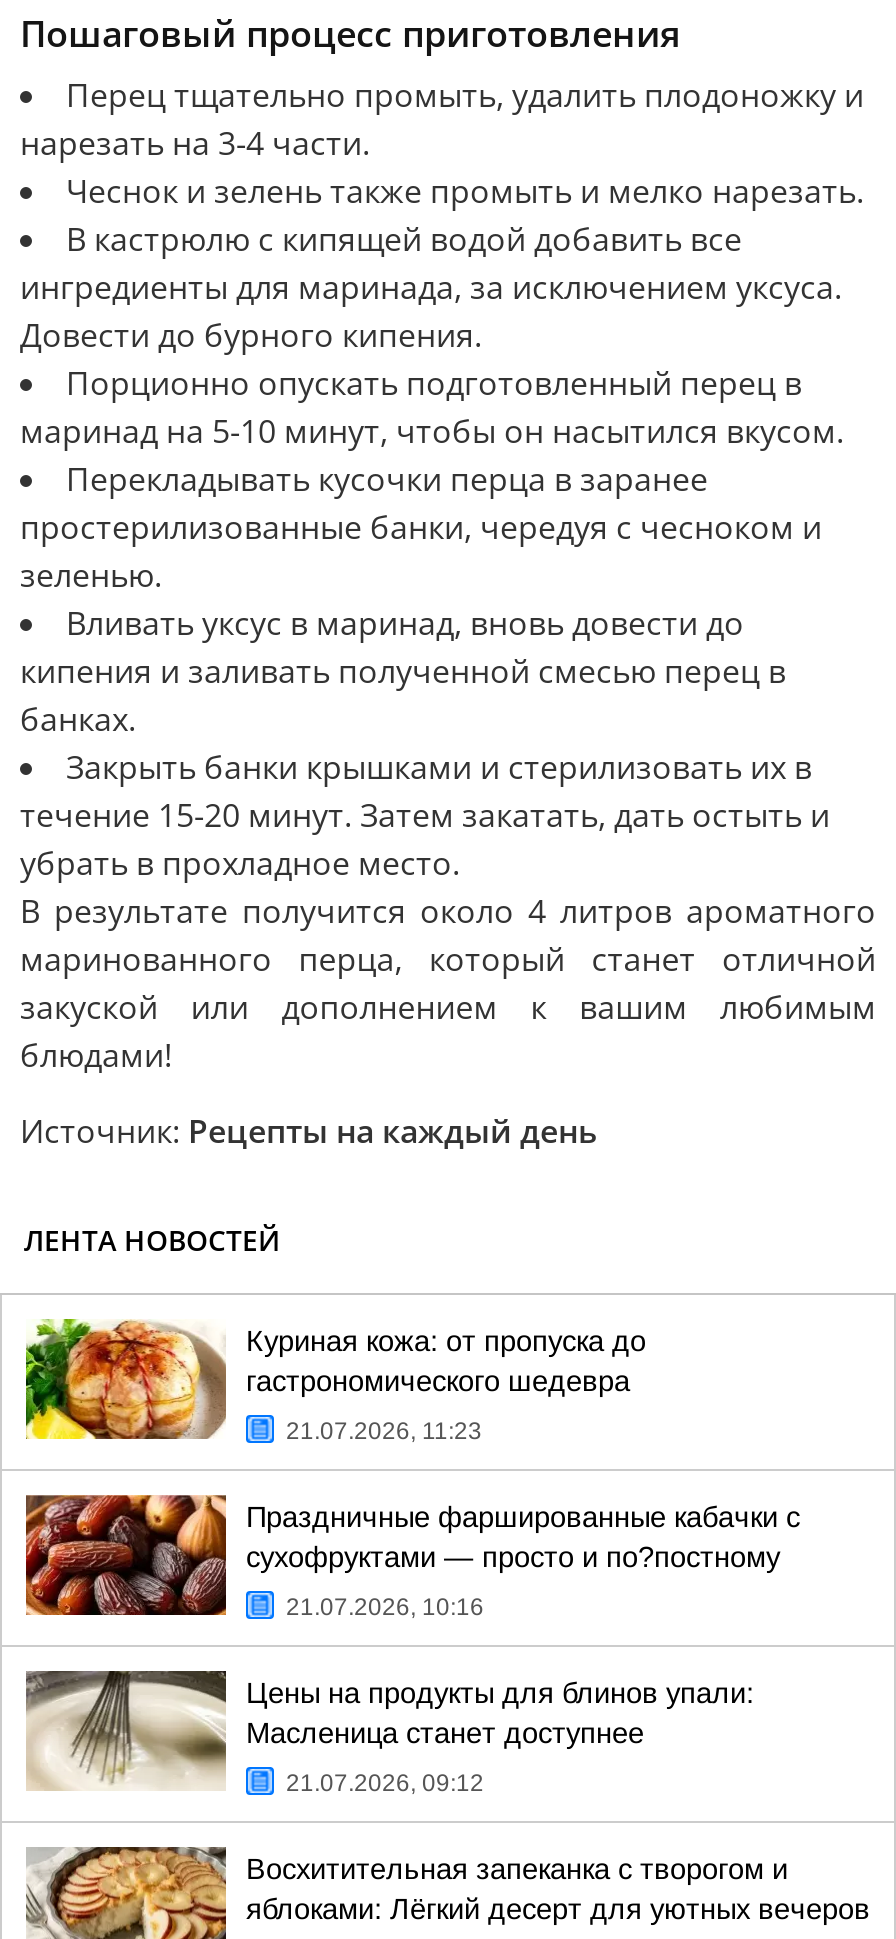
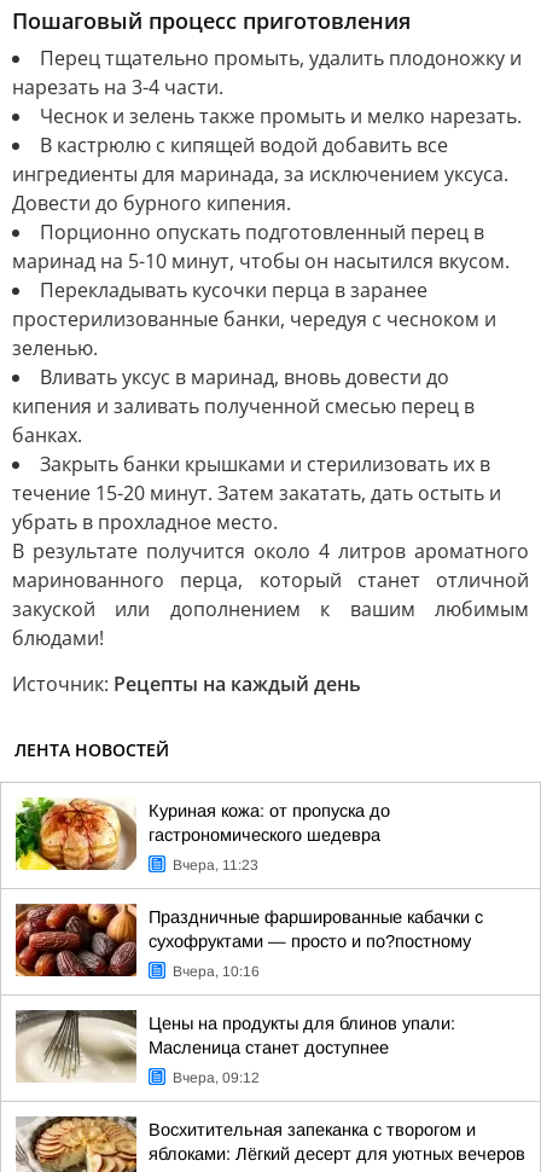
- 21.07.2026, 11:23
+ Вчера, 11:23

- 21.07.2026, 10:16
+ Вчера, 10:16

- 21.07.2026, 09:12
+ Вчера, 09:12
